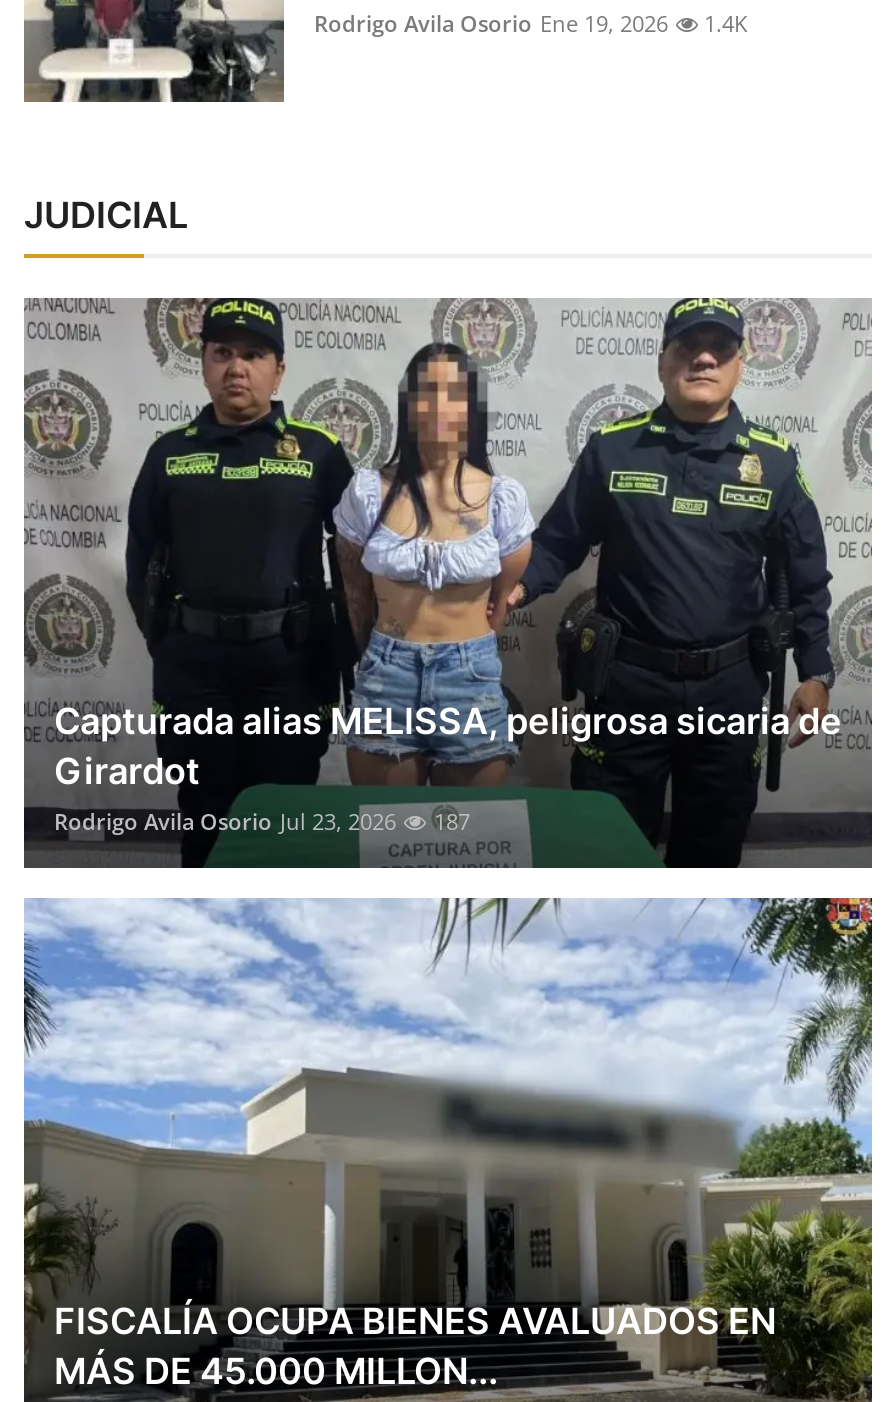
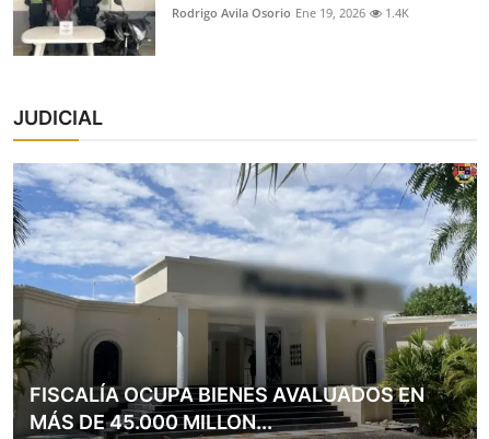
- [image]
- Capturada alias MELISSA, peligrosa sicaria de
- Girardot
- Rodrigo Avila Osorio Jul 23, 2026
- 187
